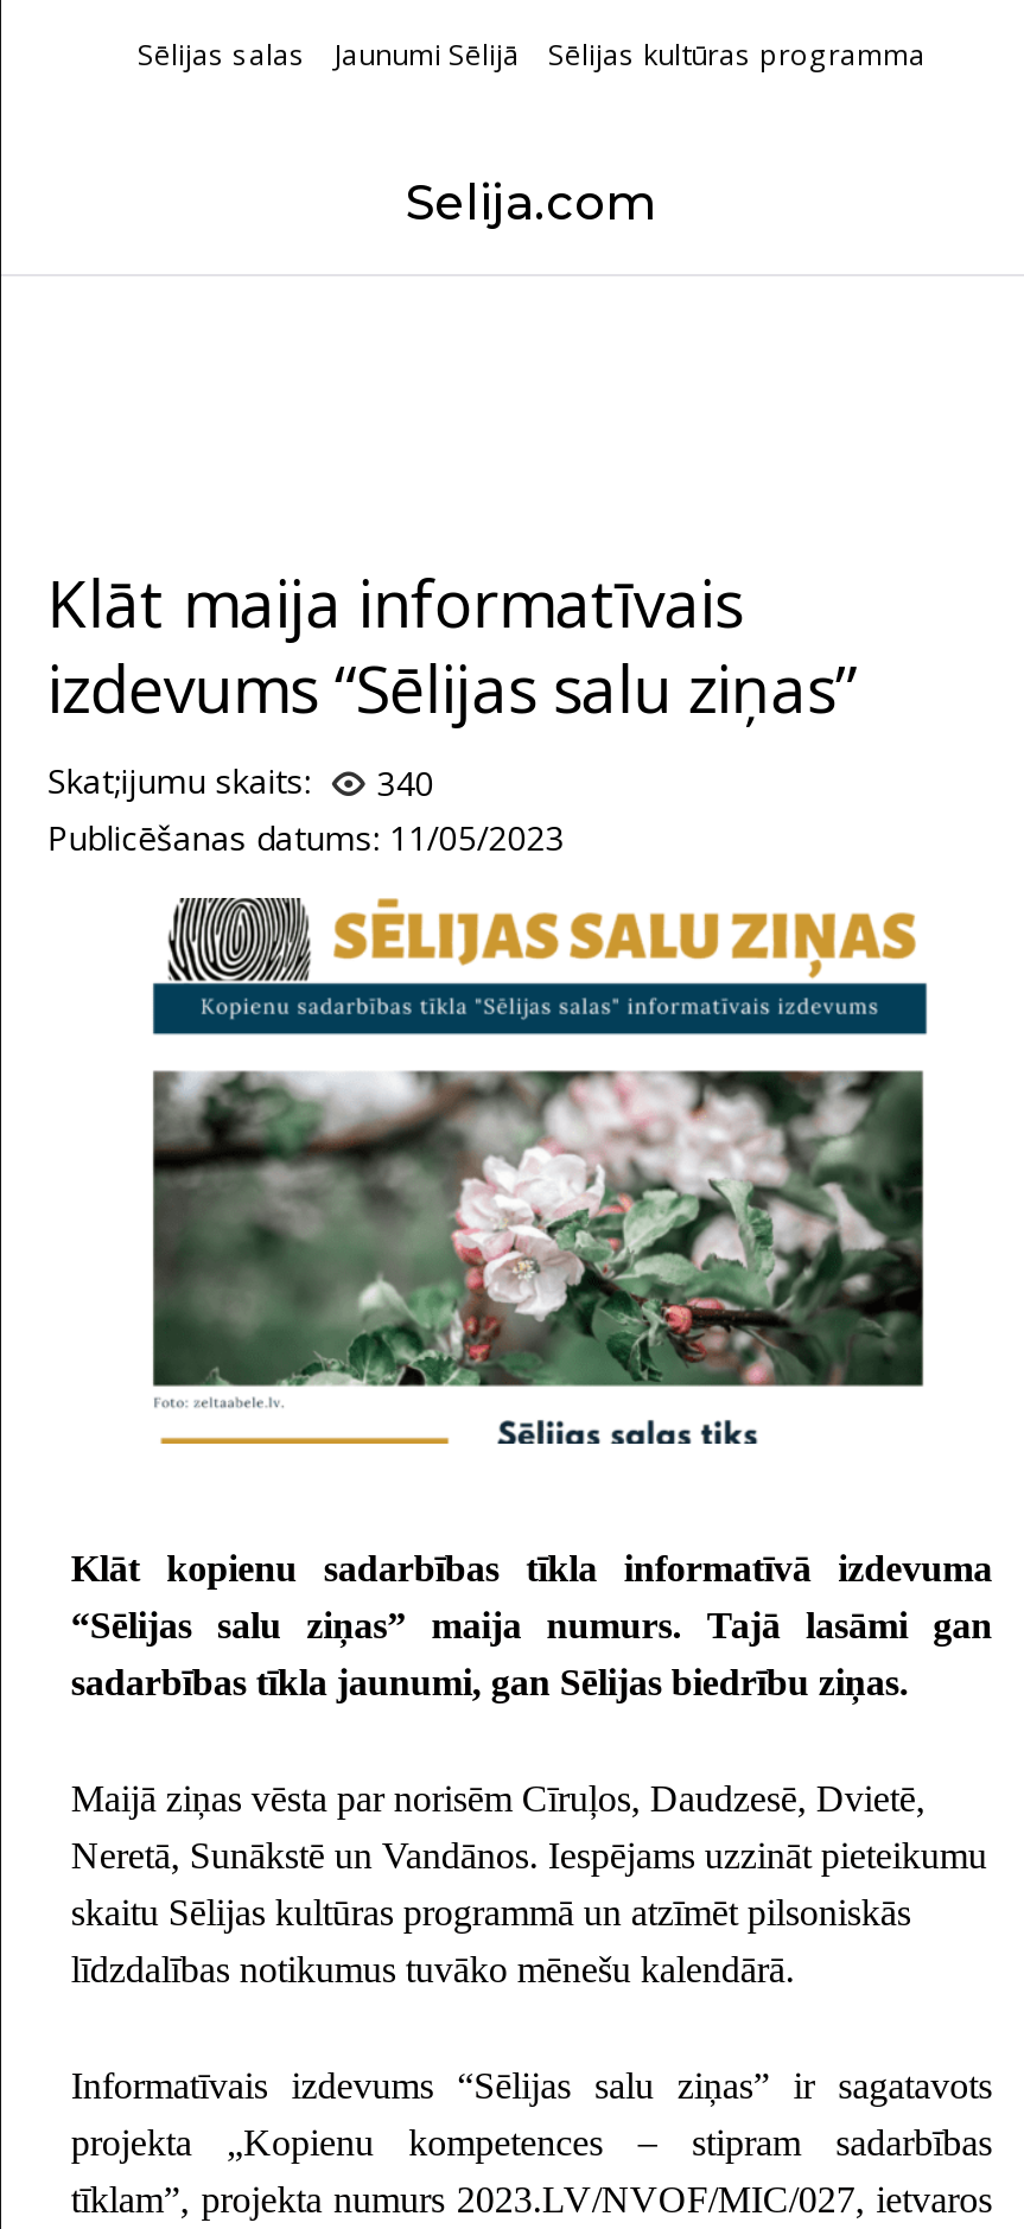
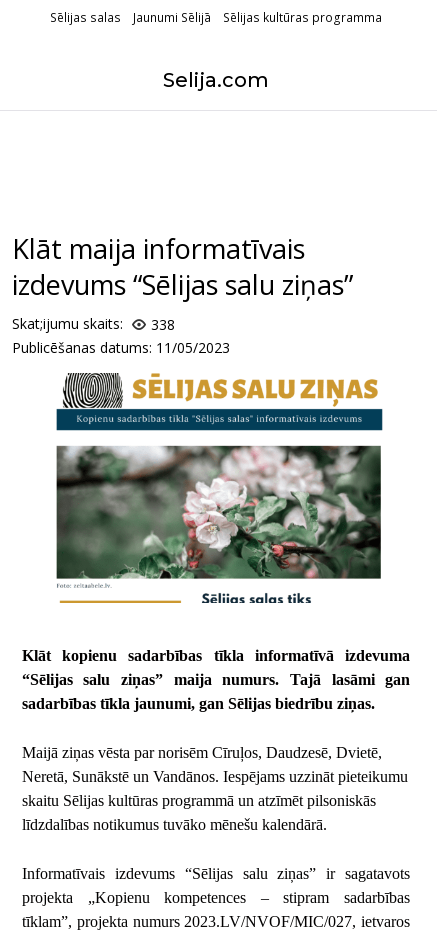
- Skat;ijumu skaits: 340
+ Skat;ijumu skaits: 338
